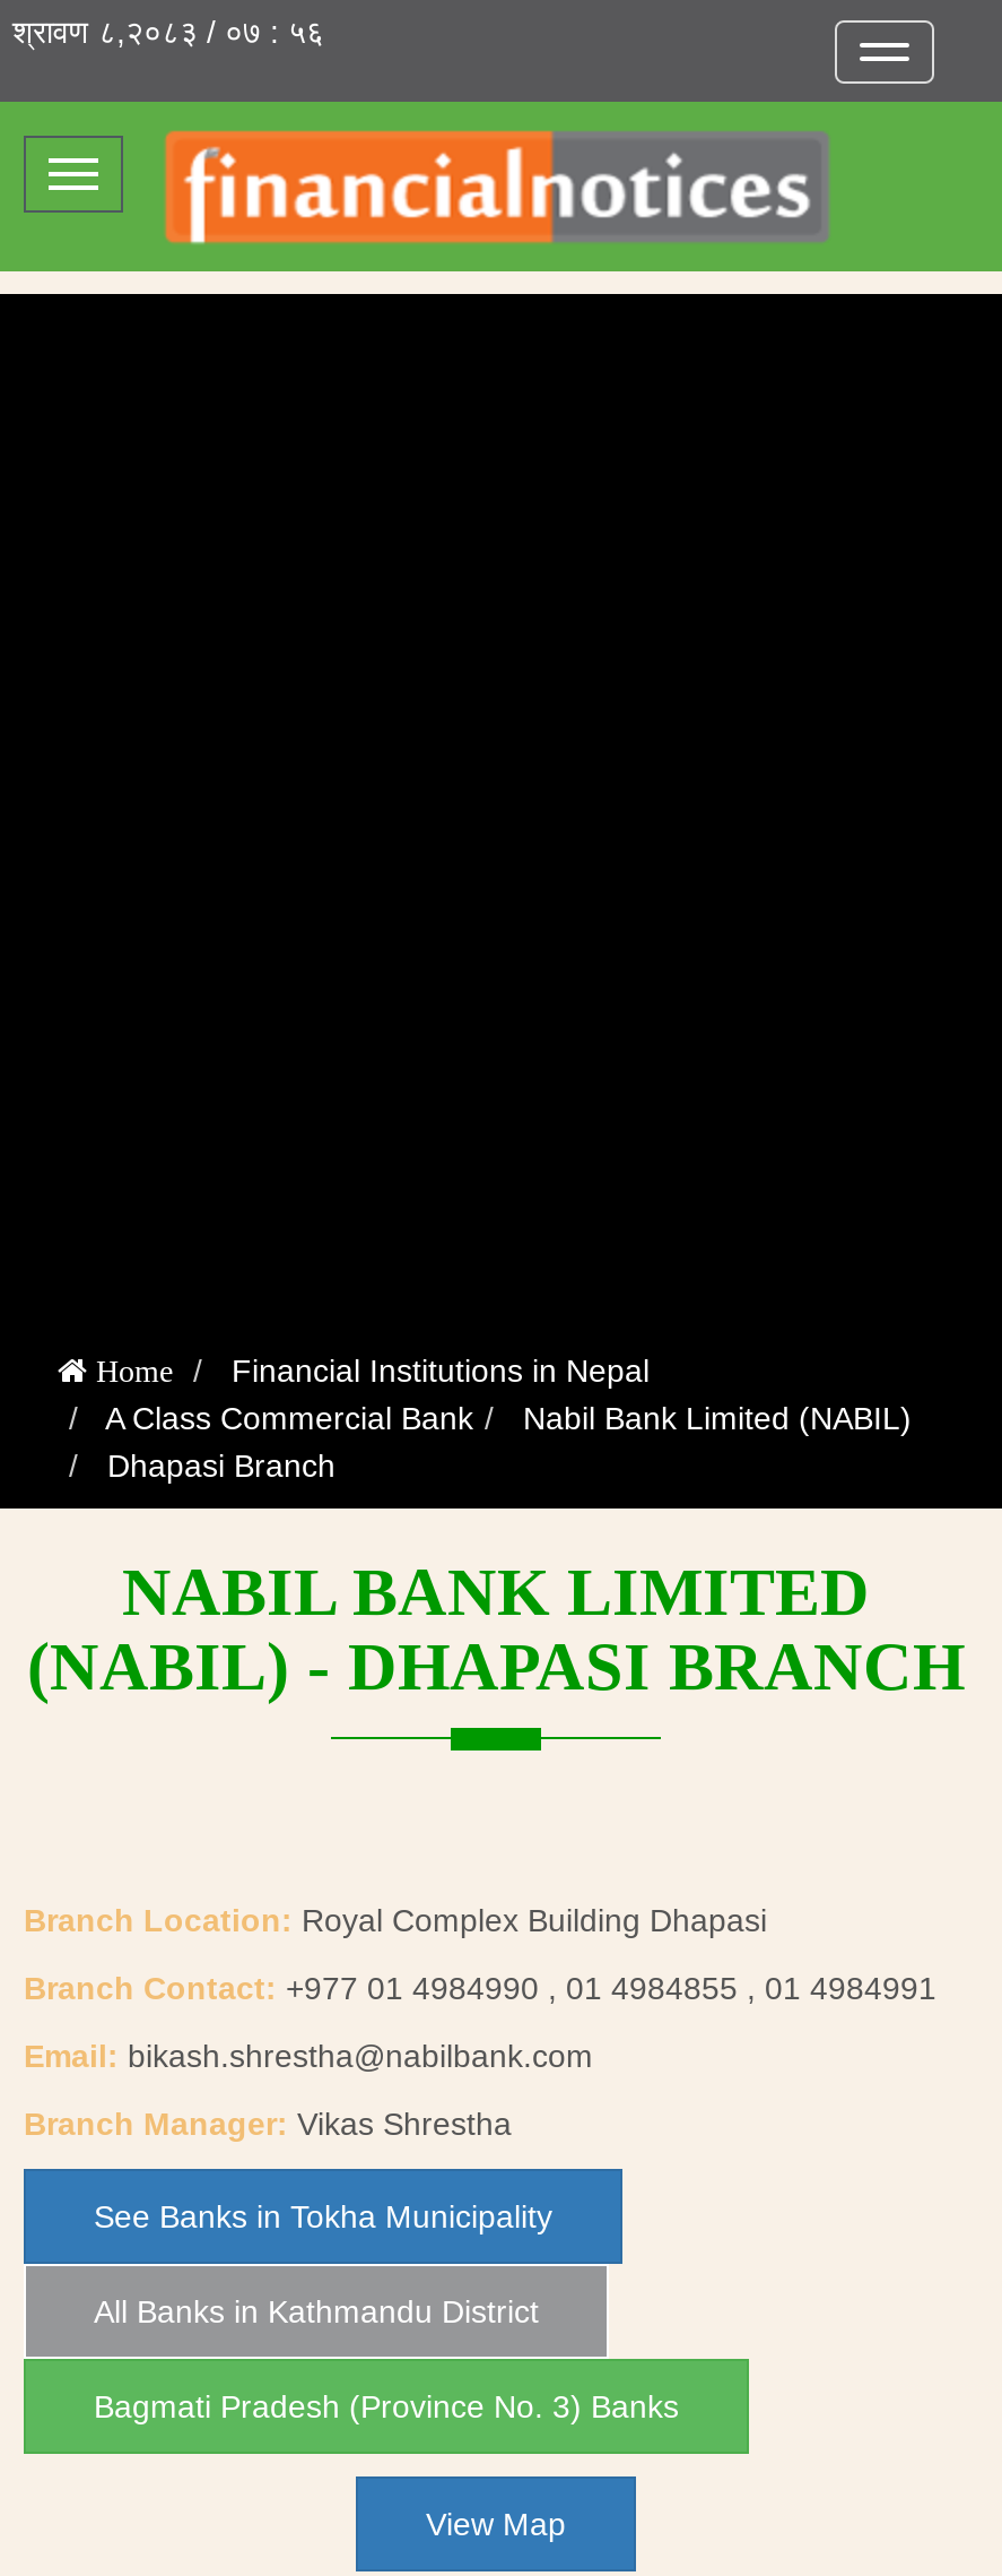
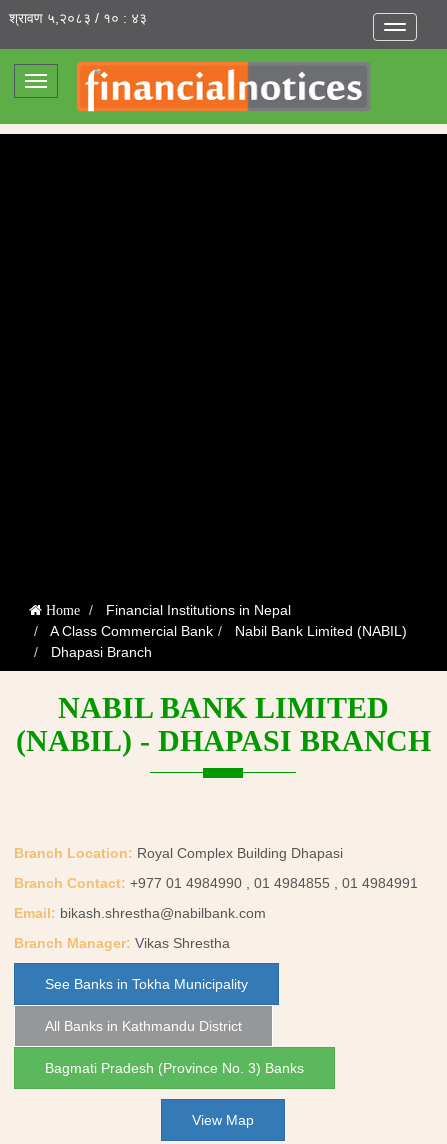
- श्रावण ८,२०८३ / ०७ : ५६
+ श्रावण ५,२०८३ / १० : ४३
